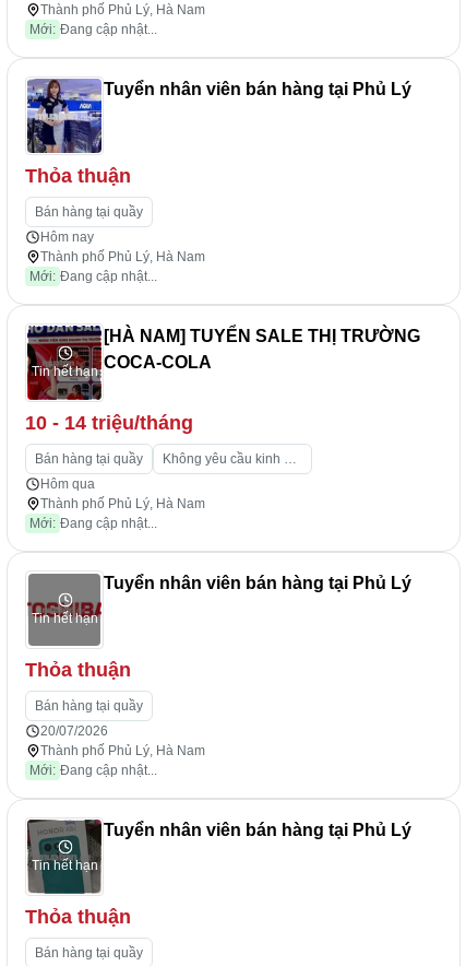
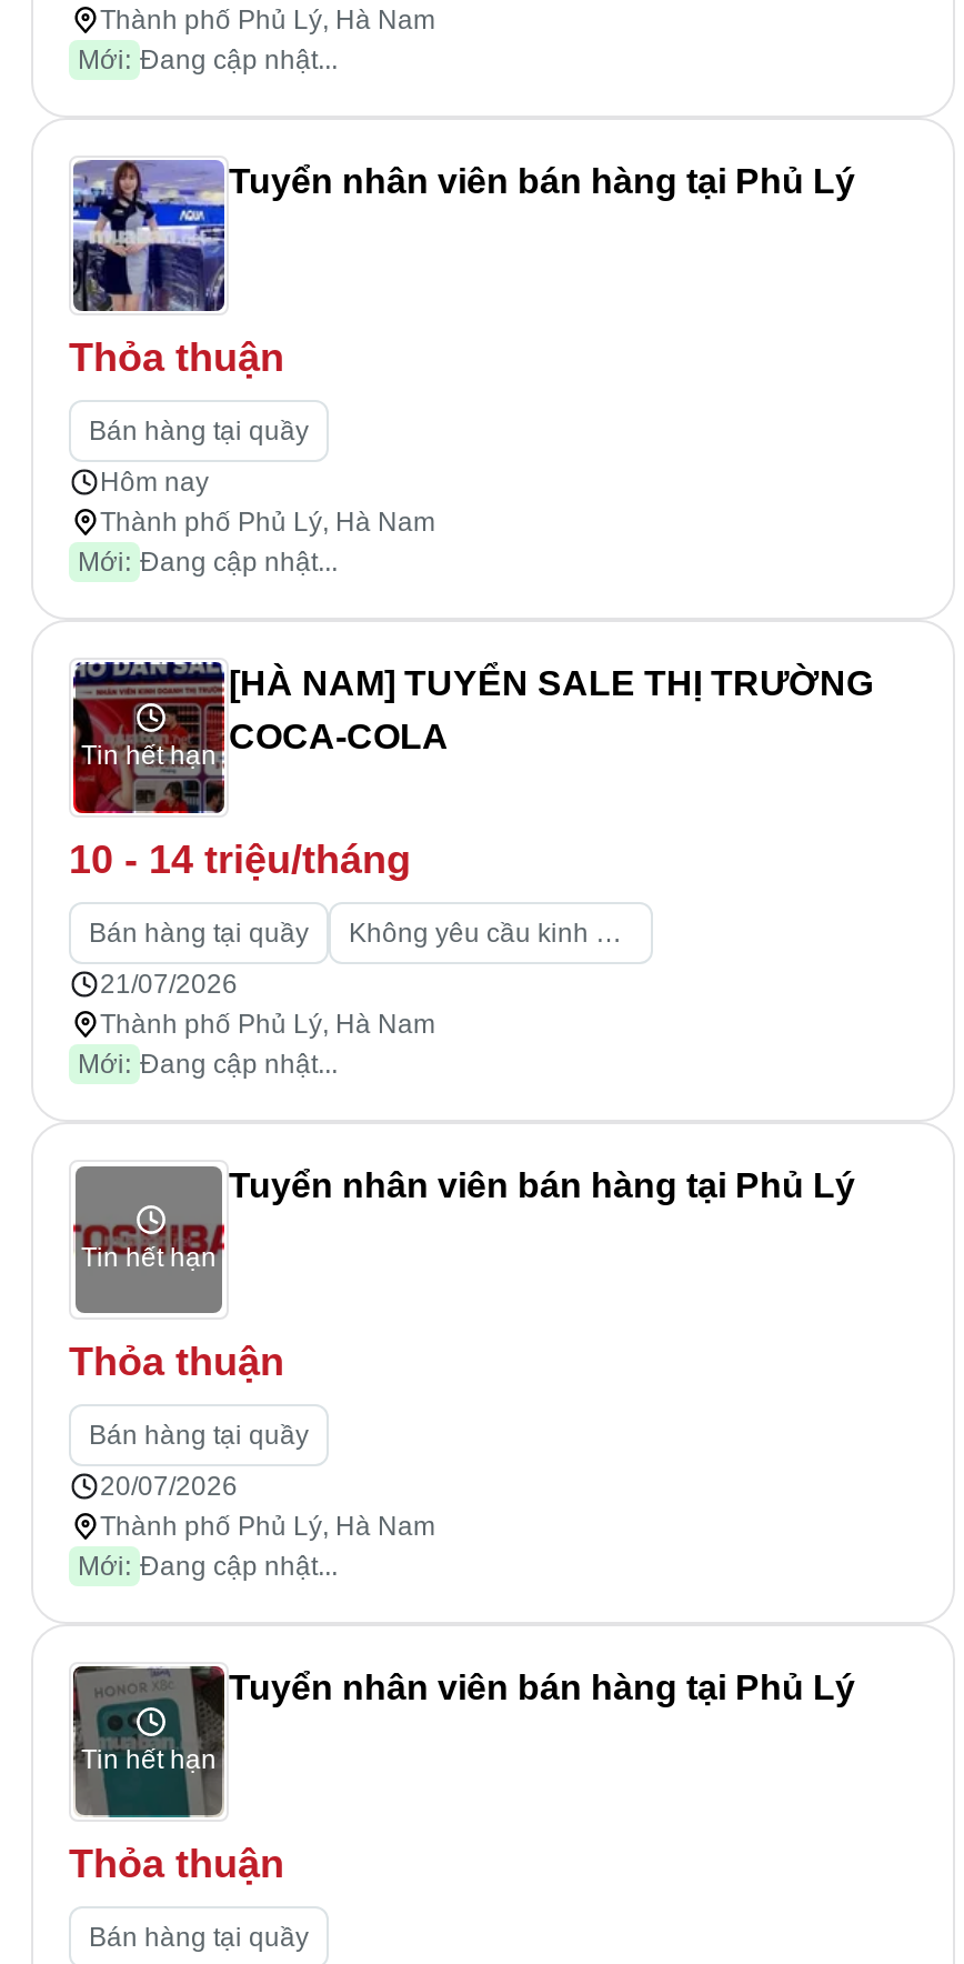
- Hôm qua
+ 21/07/2026
